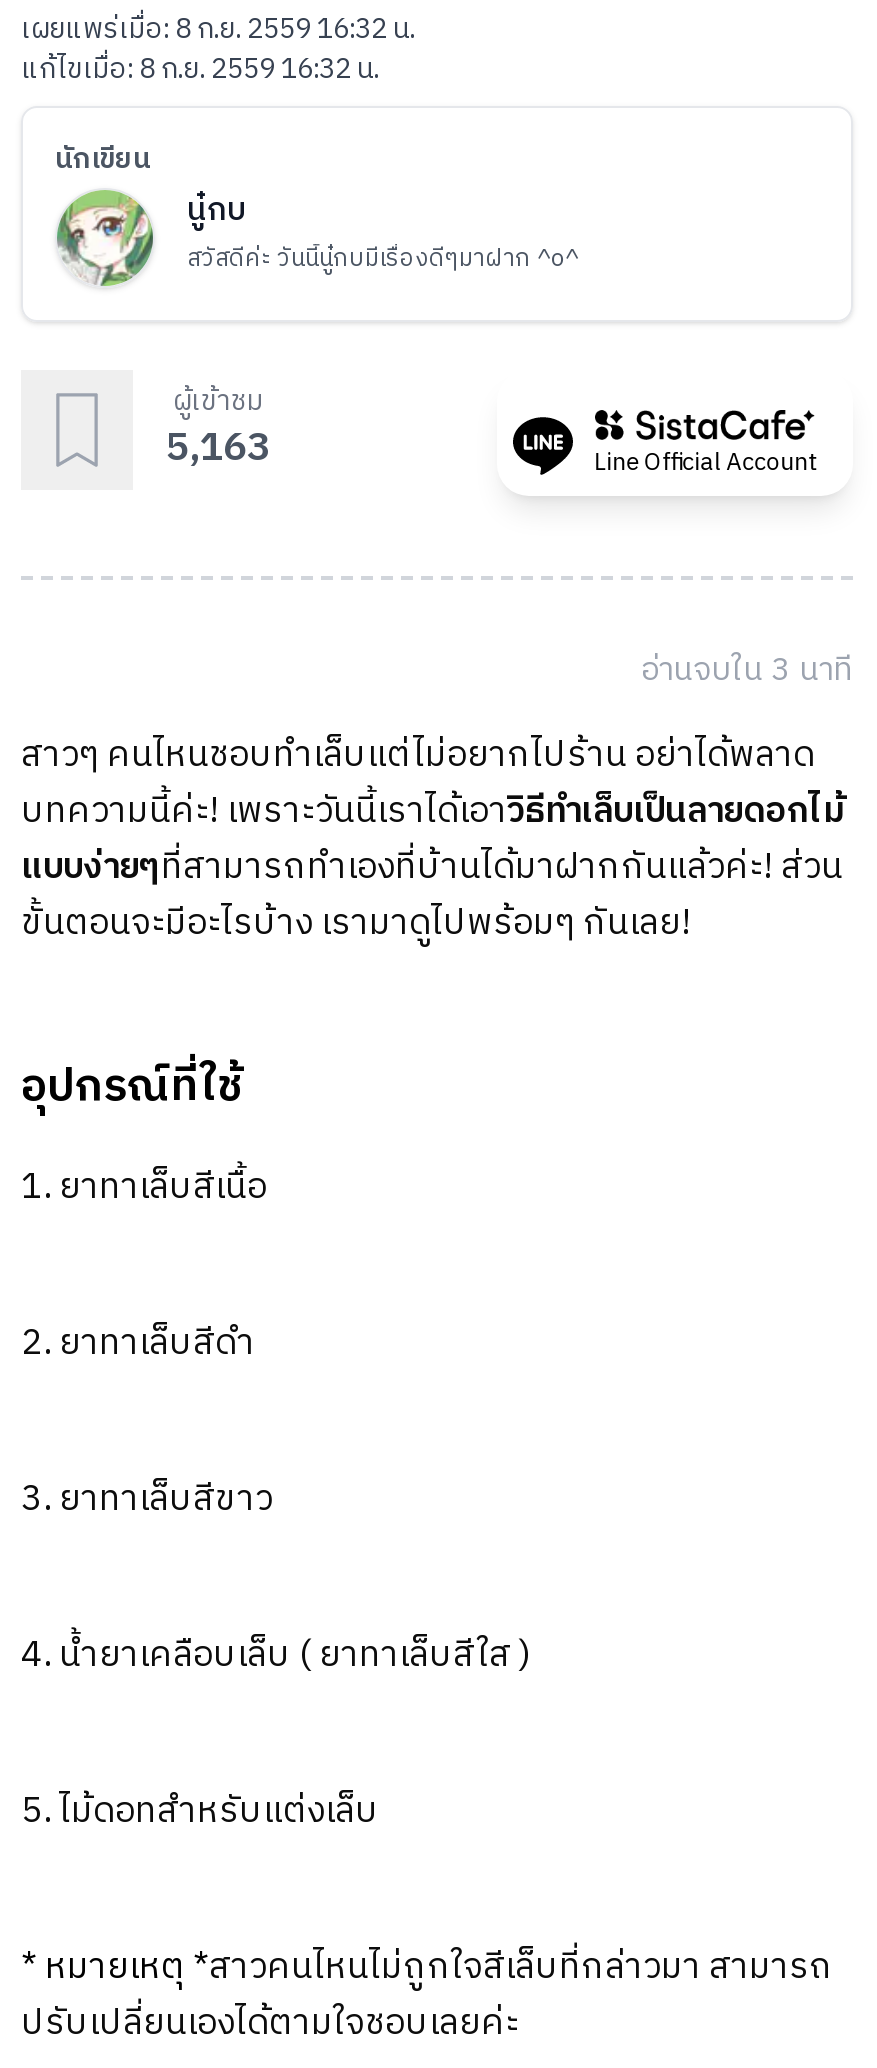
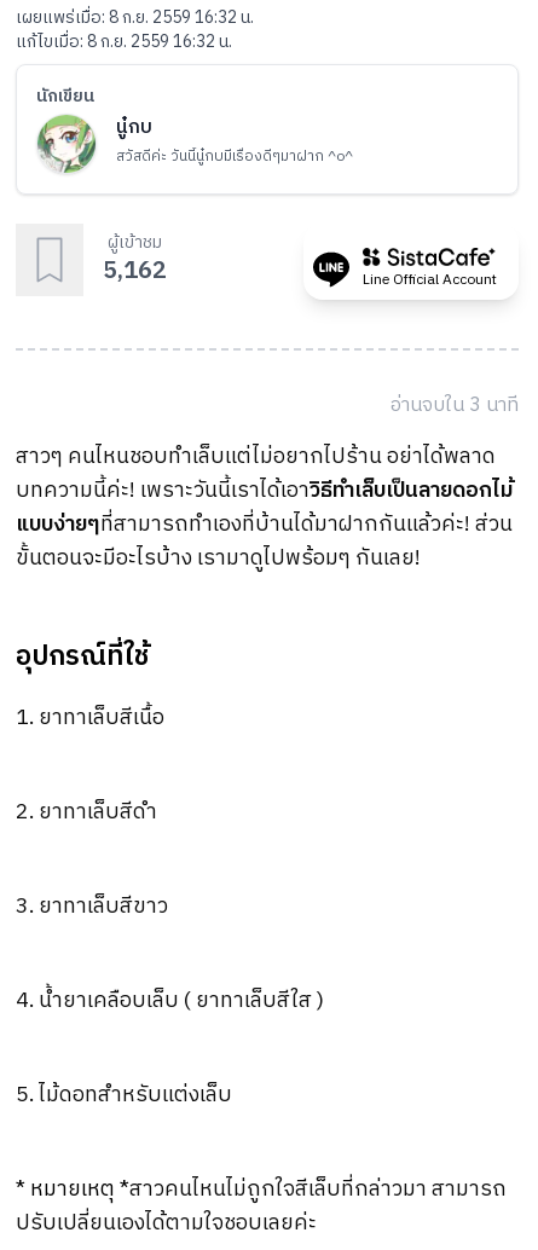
- 5,163
+ 5,162
